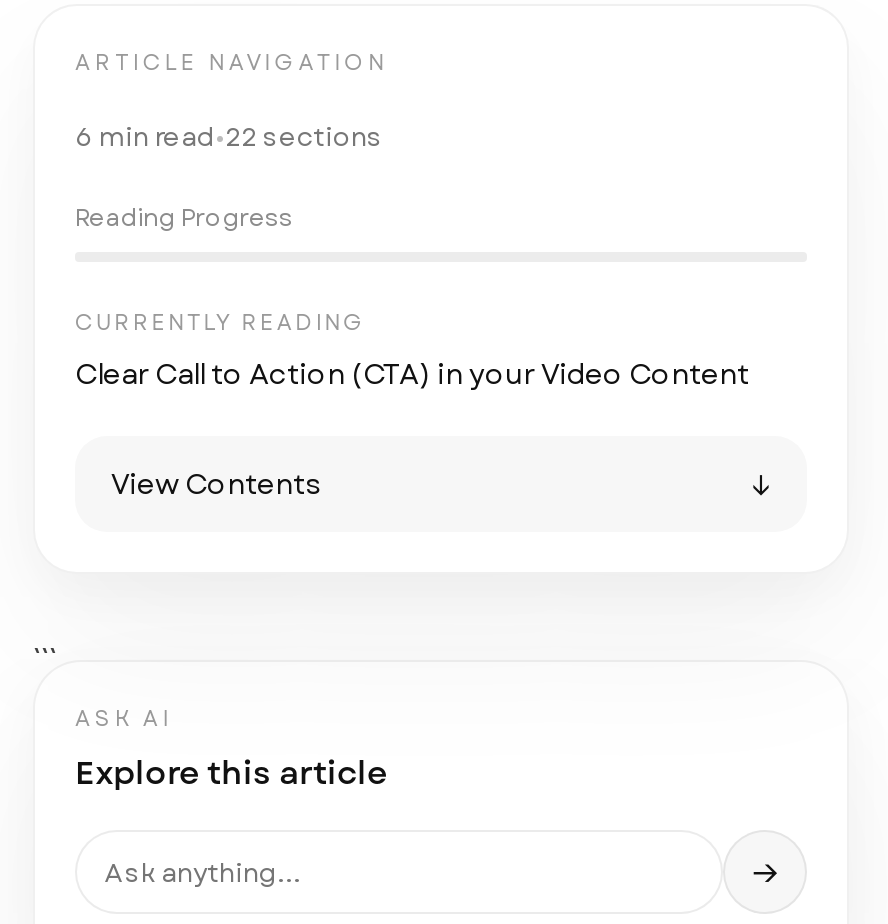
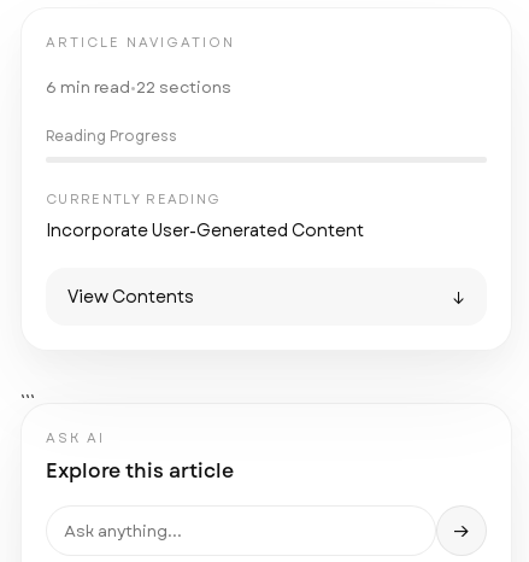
- Clear Call to Action (CTA) in your Video Content
+ Incorporate User-Generated Content
